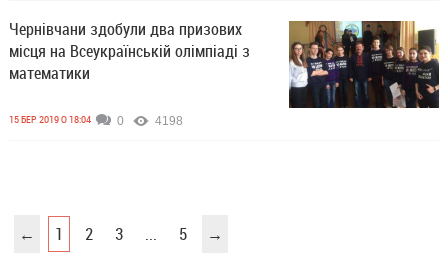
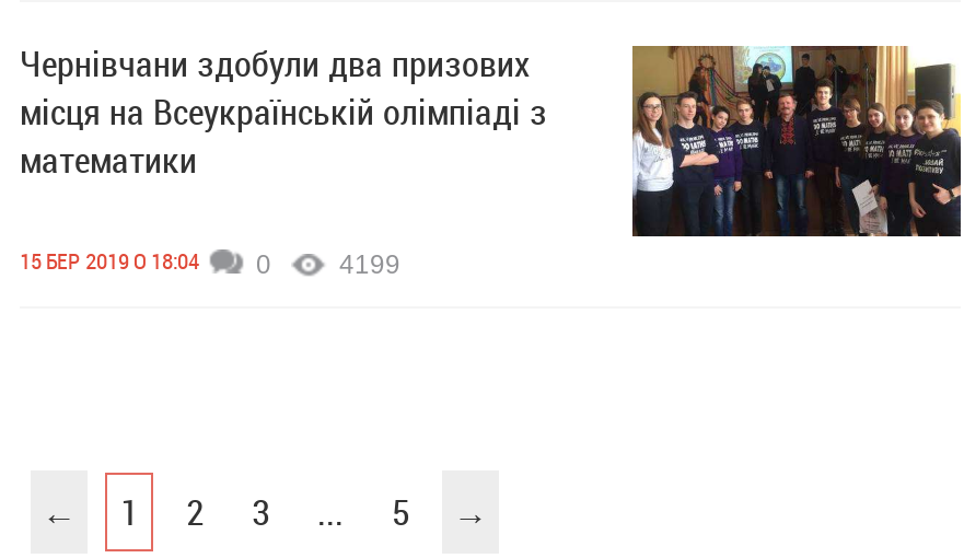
- 4198
+ 4199
